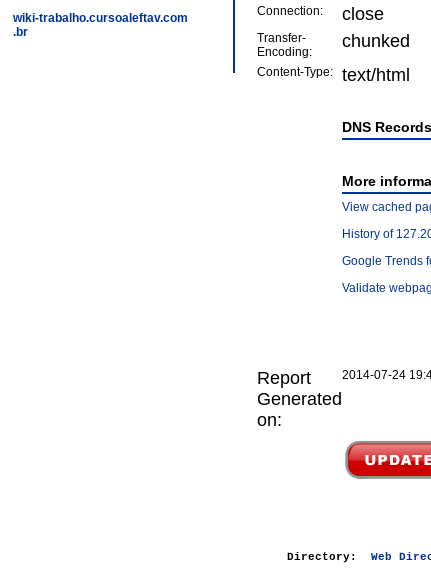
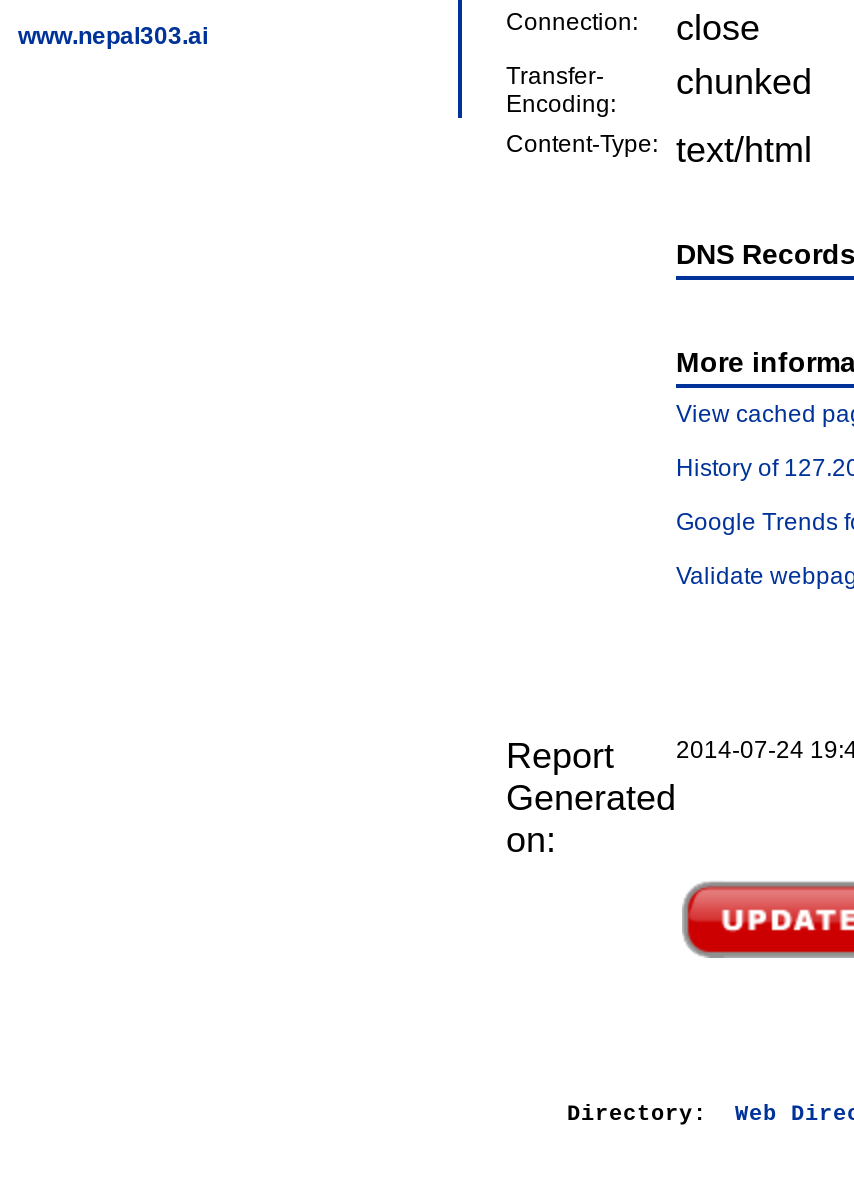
- wiki-trabalho.cursoaleftav.com
- .br
+ www.nepal303.ai
